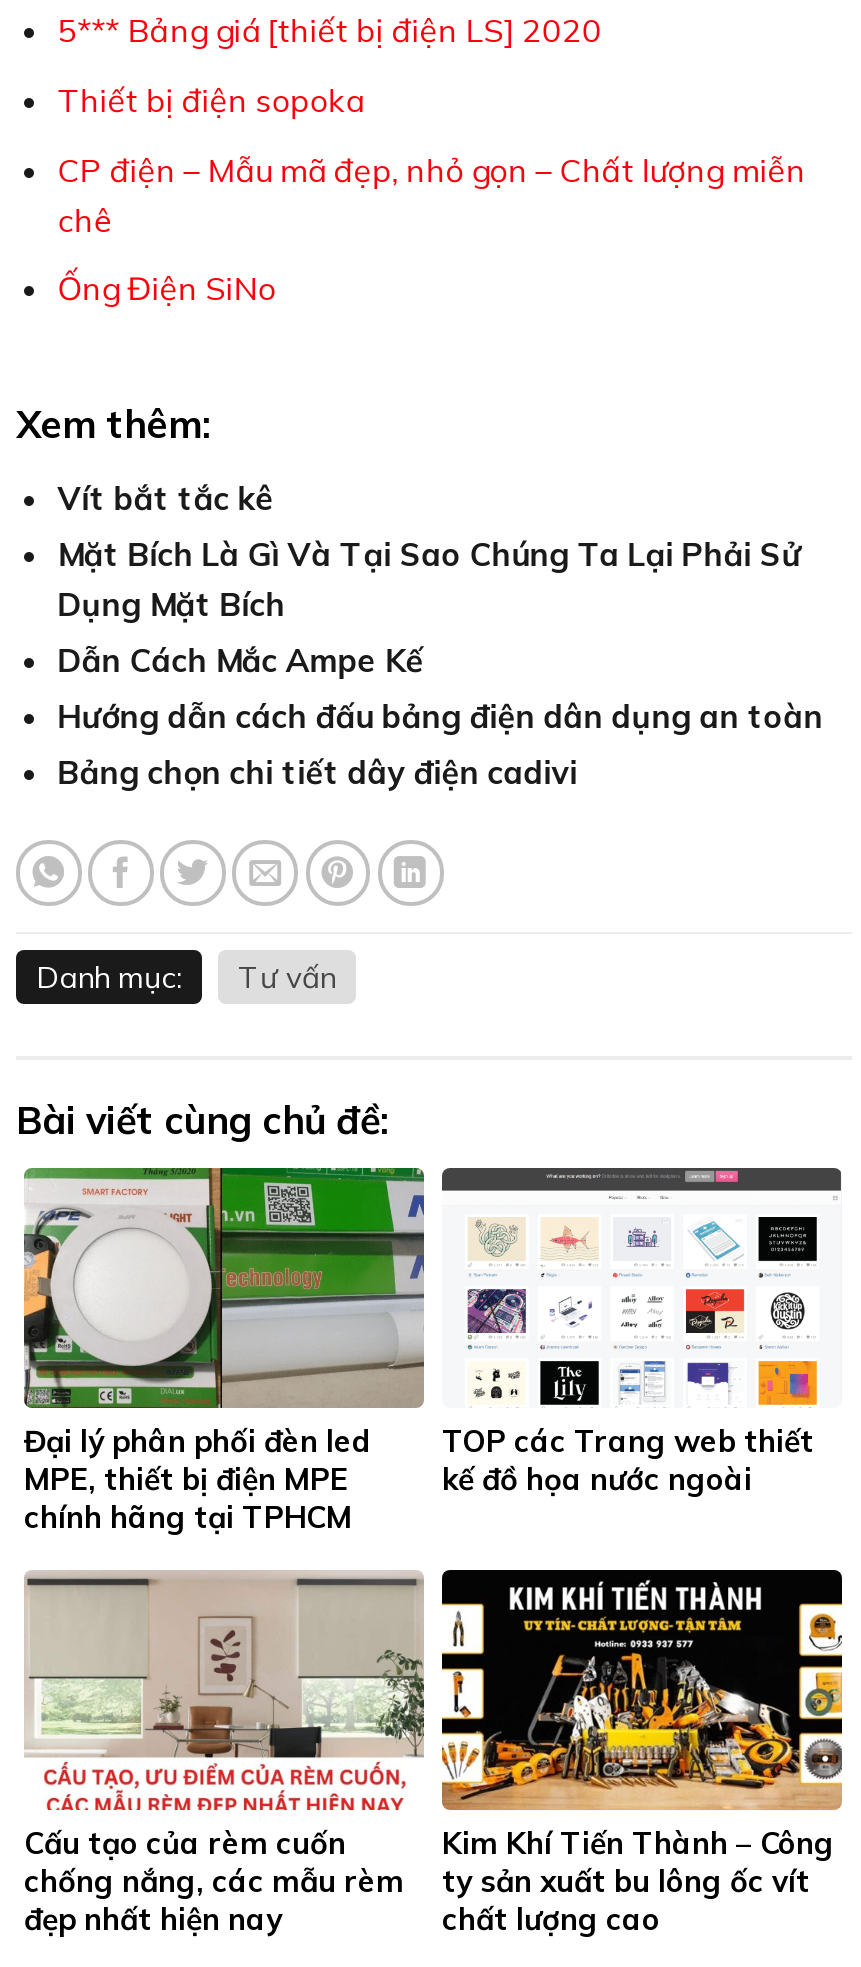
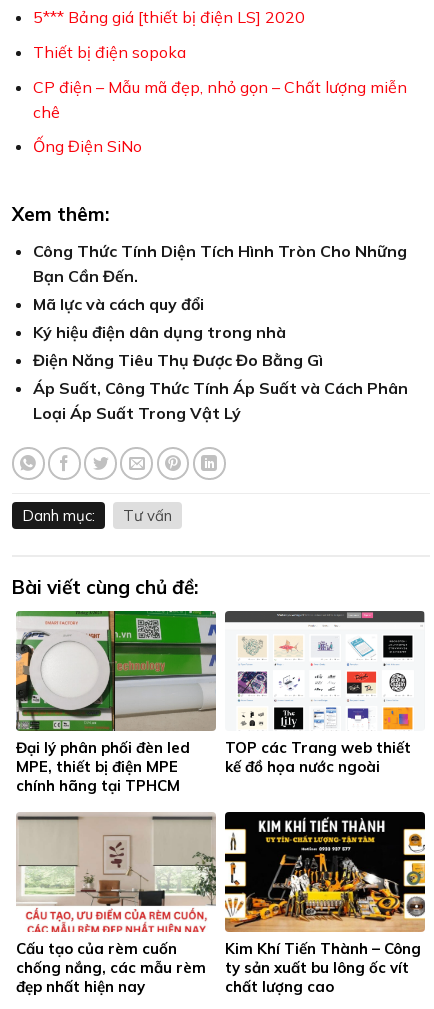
- Vít bắt tắc kê
- Mặt Bích Là Gì Và Tại Sao Chúng Ta Lại Phải Sử
- Dụng Mặt Bích
- Dẫn Cách Mắc Ampe Kế
- Hướng dẫn cách đấu bảng điện dân dụng an toàn
- Bảng chọn chi tiết dây điện cadivi
+ Công Thức Tính Diện Tích Hình Tròn Cho Những
+ Bạn Cần Đến.
+ Mã lực và cách quy đổi
+ Ký hiệu điện dân dụng trong nhà
+ Điện Năng Tiêu Thụ Được Đo Bằng Gì
+ Áp Suất, Công Thức Tính Áp Suất và Cách Phân
+ Loại Áp Suất Trong Vật Lý
